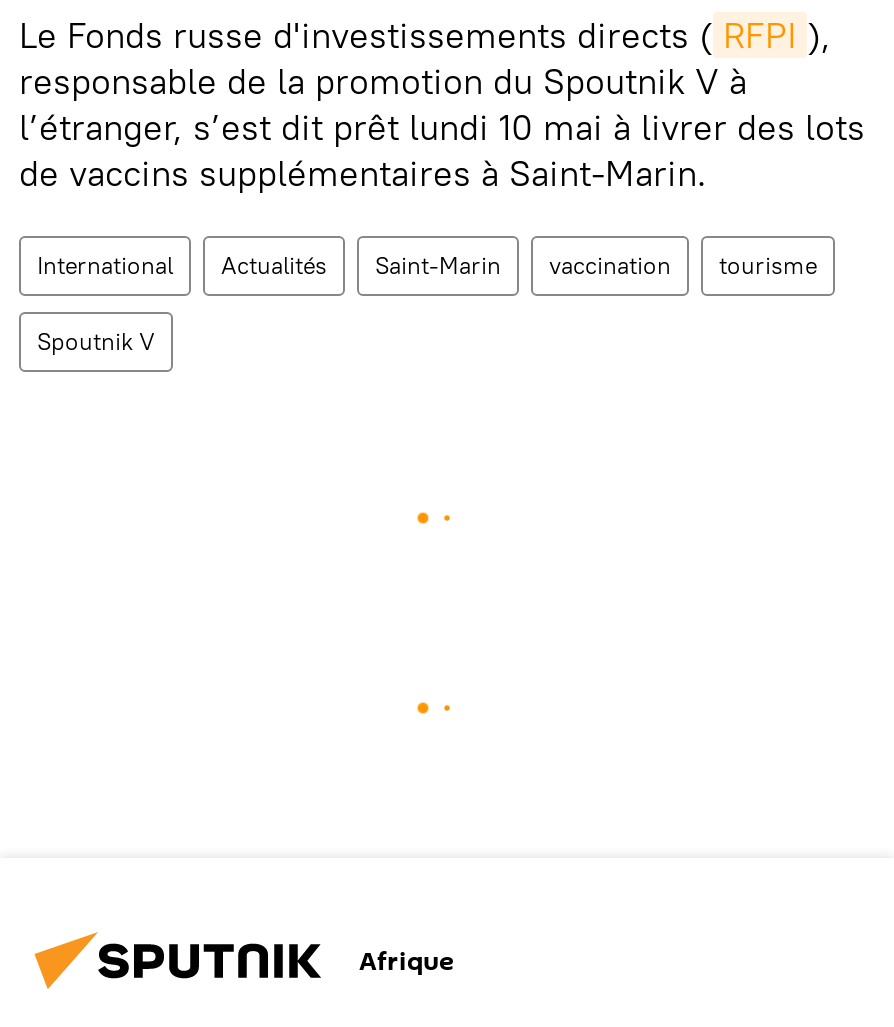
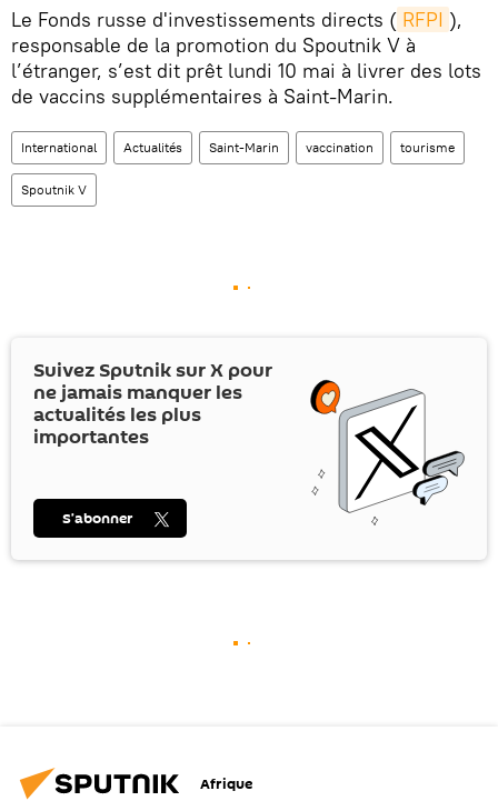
+ [image]
+ Suivez Sputnik surX pour
+ ne jamais manquer les
+ actualités les plus
+ importantes
+ S’abonner
